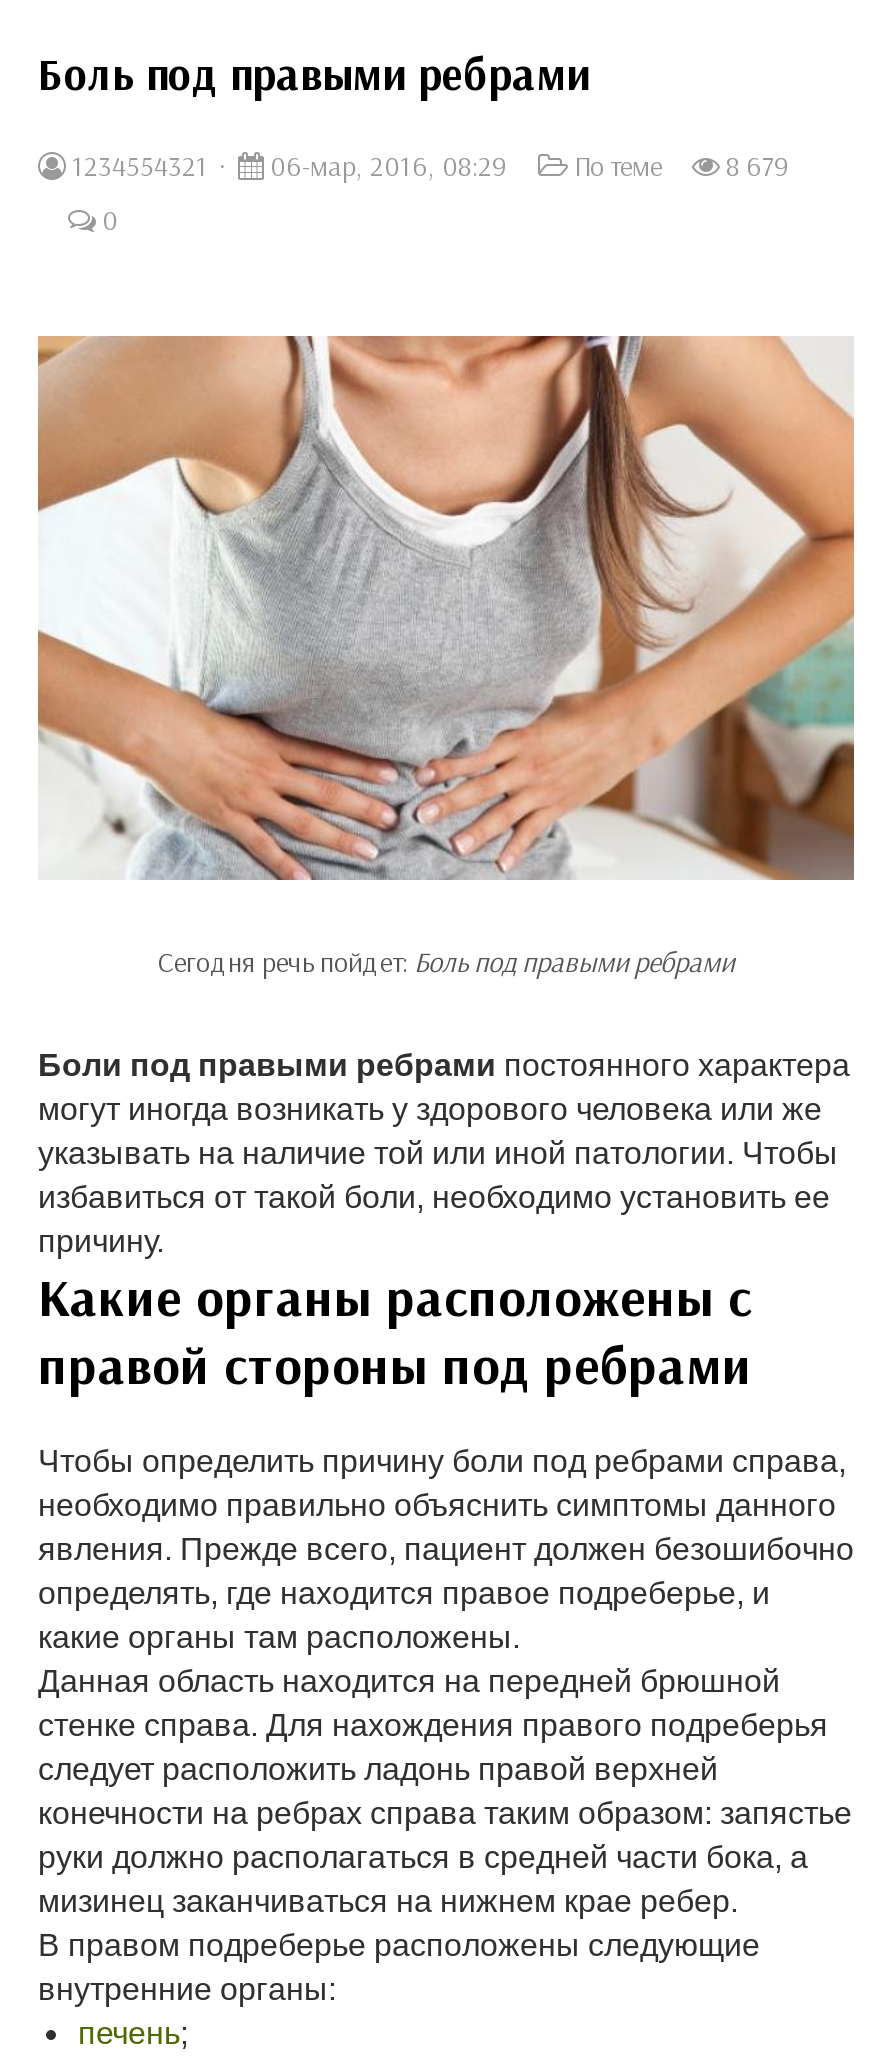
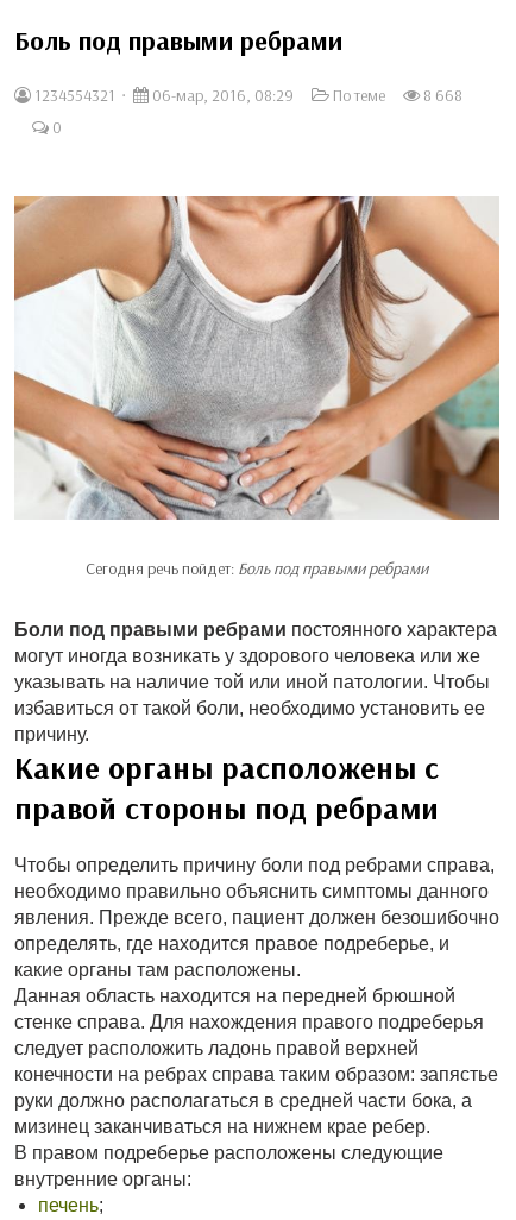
- 1234554321 06-мар, 2016, 08:29 По теме 8 679
+ 1234554321 06-мар, 2016, 08:29 По теме 8 668
